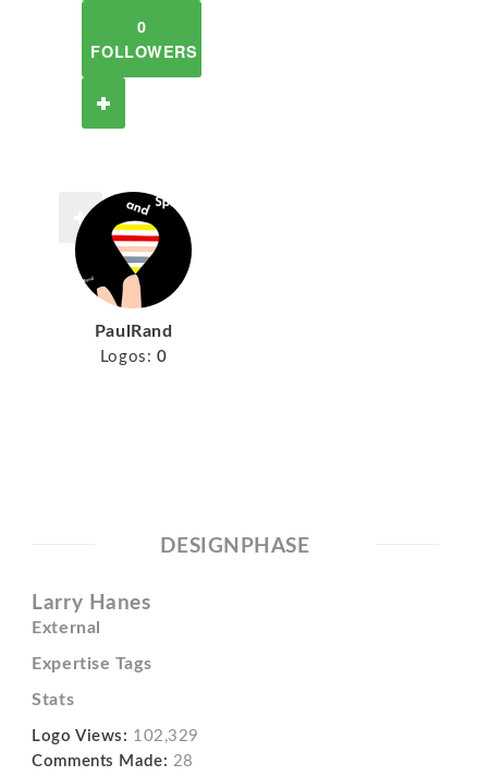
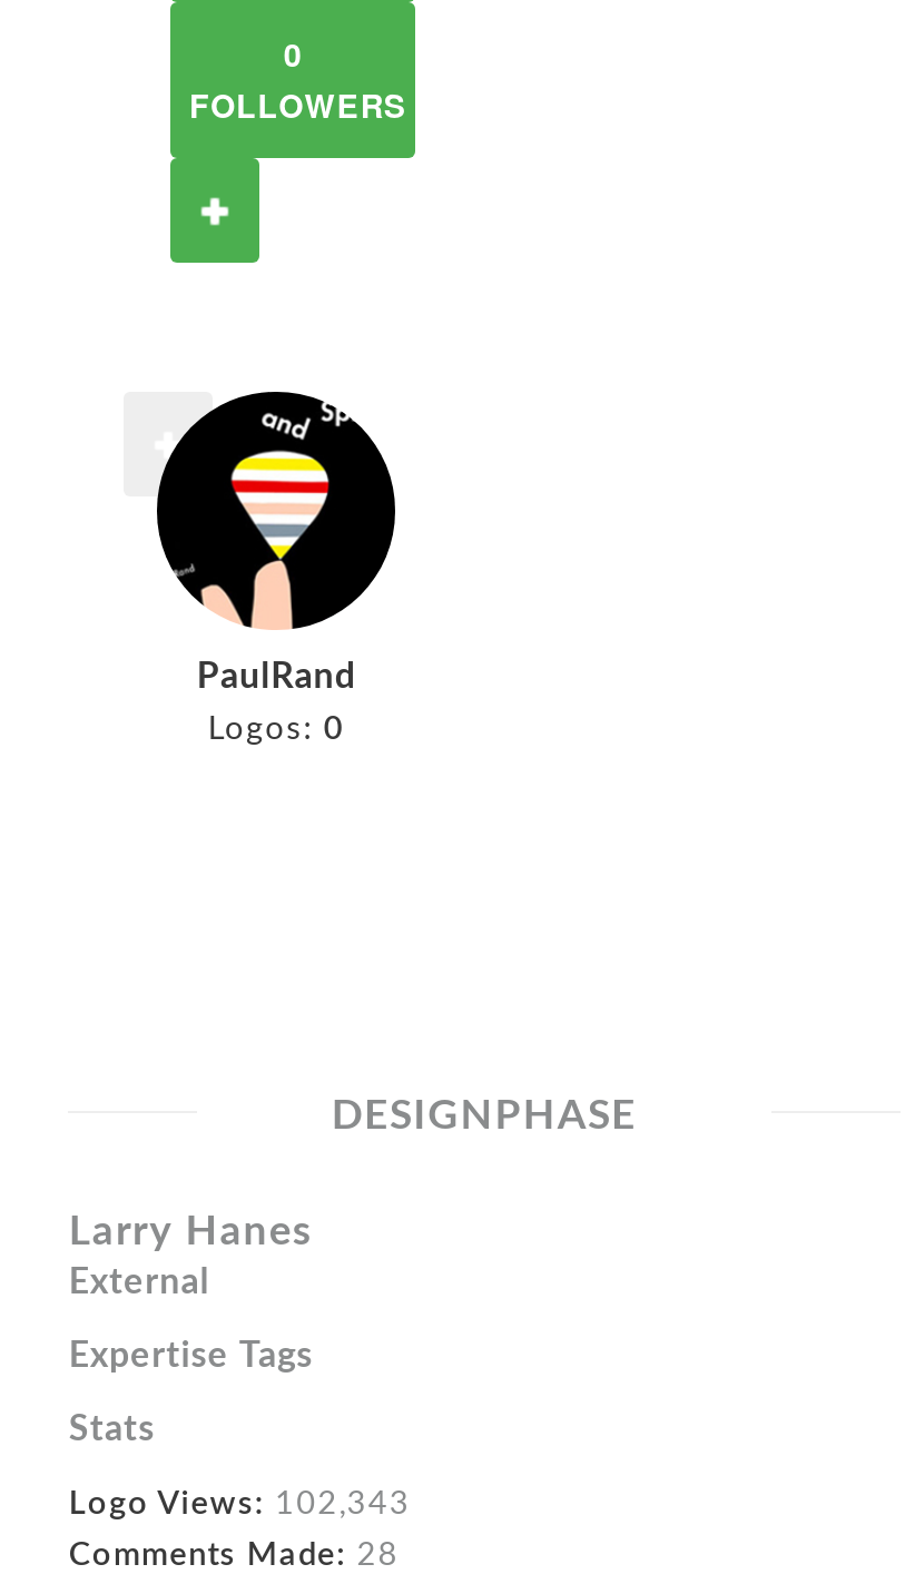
- Logo Views: 102,329
+ Logo Views: 102,343
